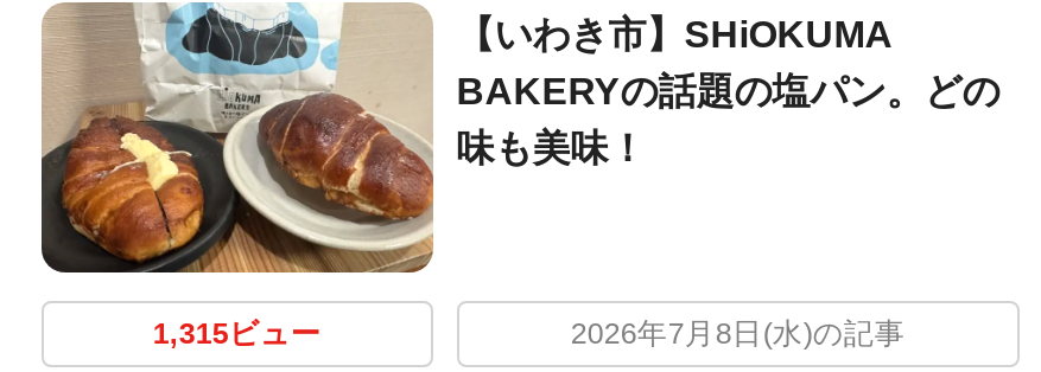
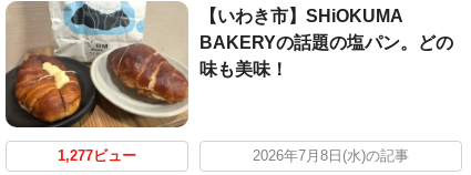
- 1,315ビュー
+ 1,277ビュー
